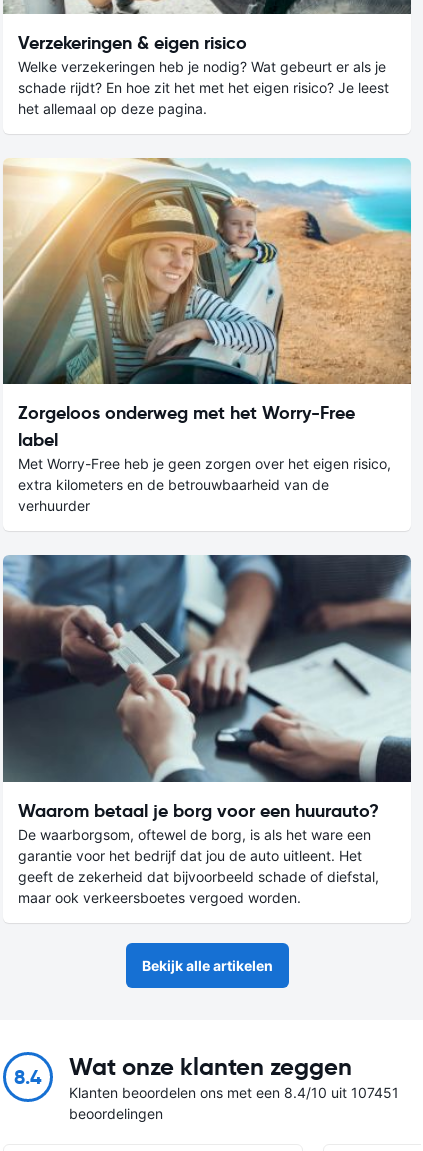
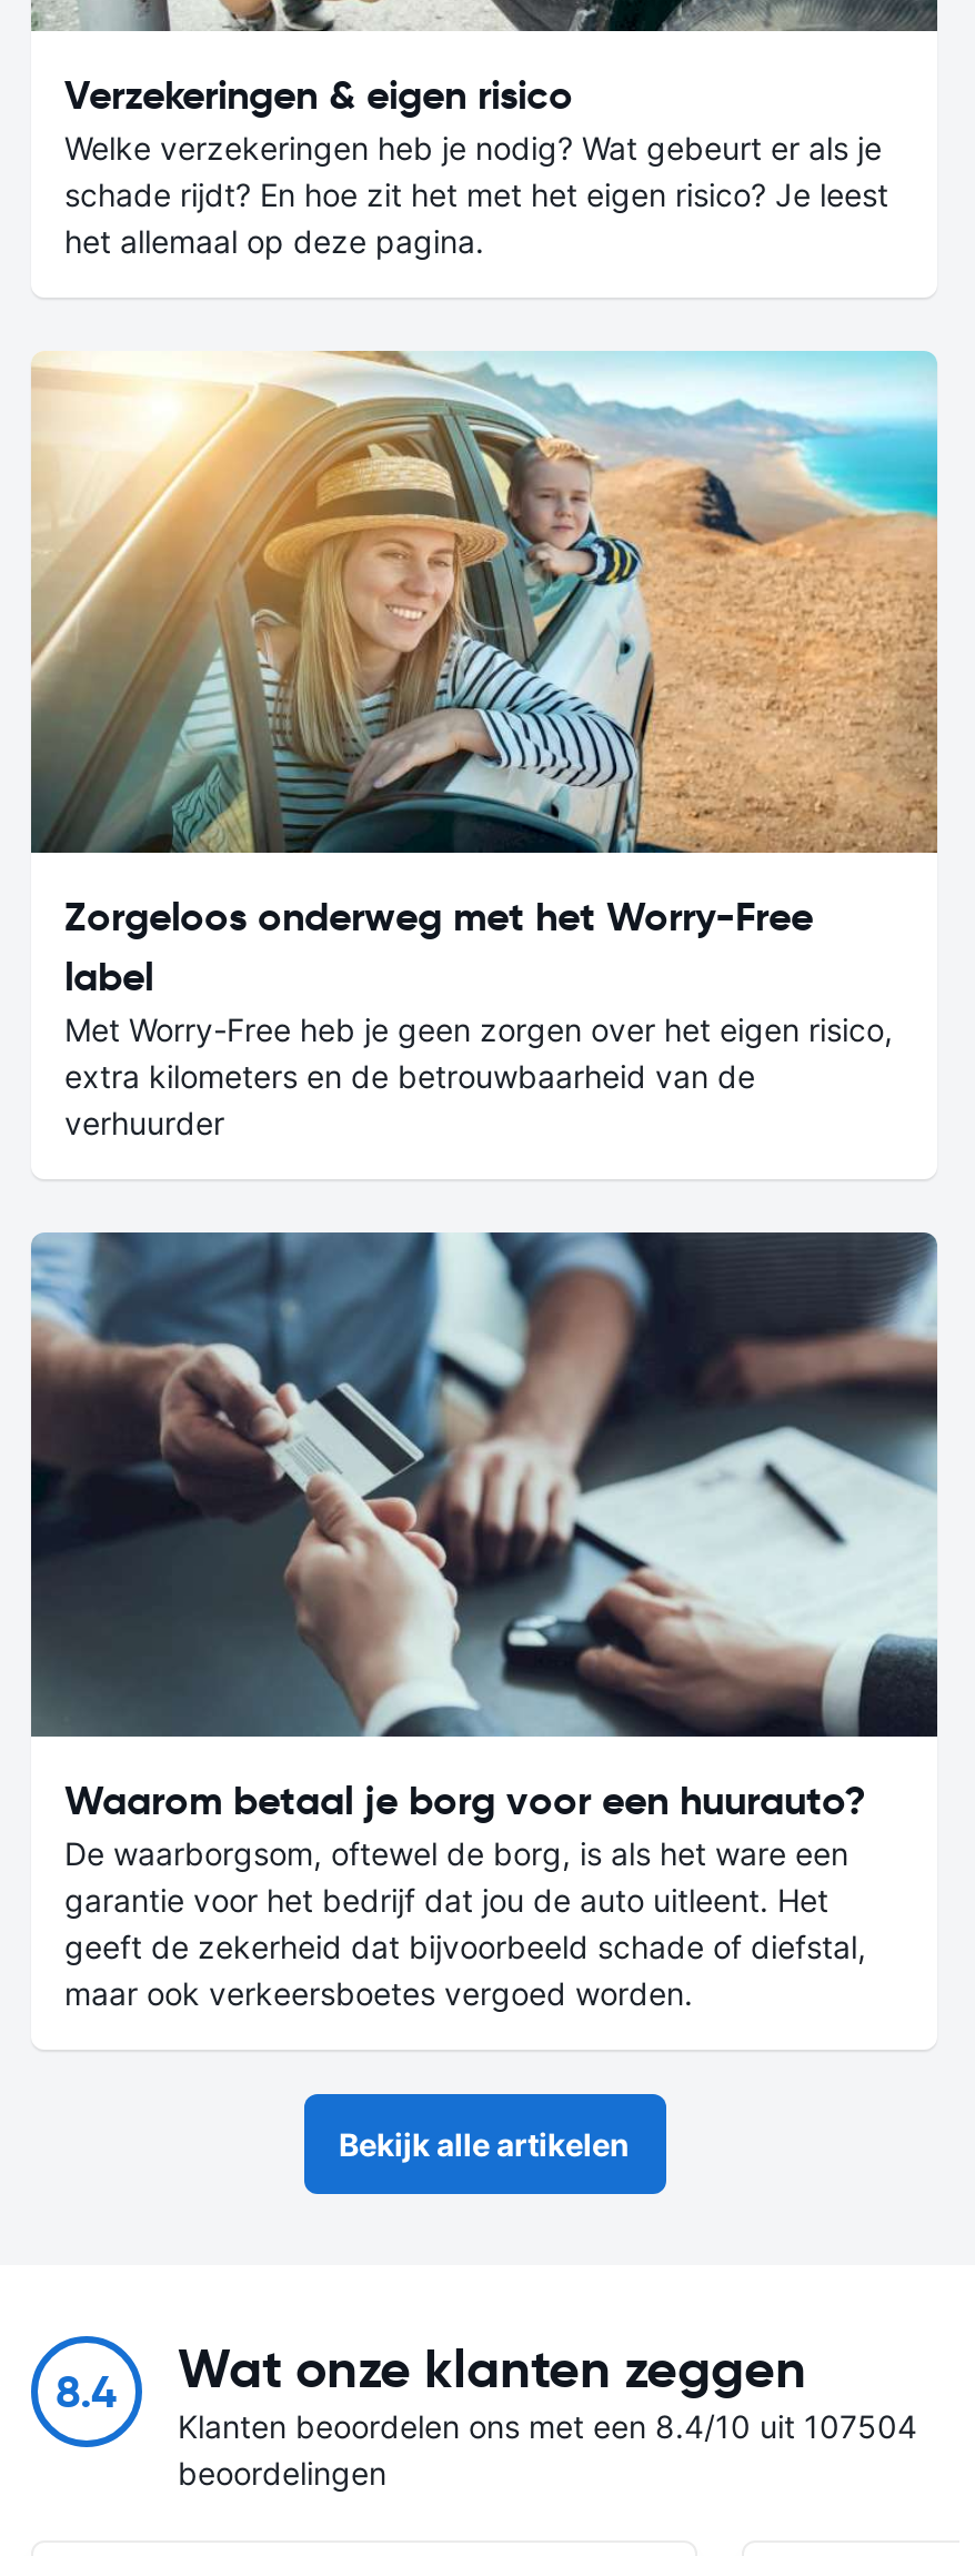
- Klanten beoordelen ons met een 8.4/10 uit 107451
+ Klanten beoordelen ons met een 8.4/10 uit 107504
